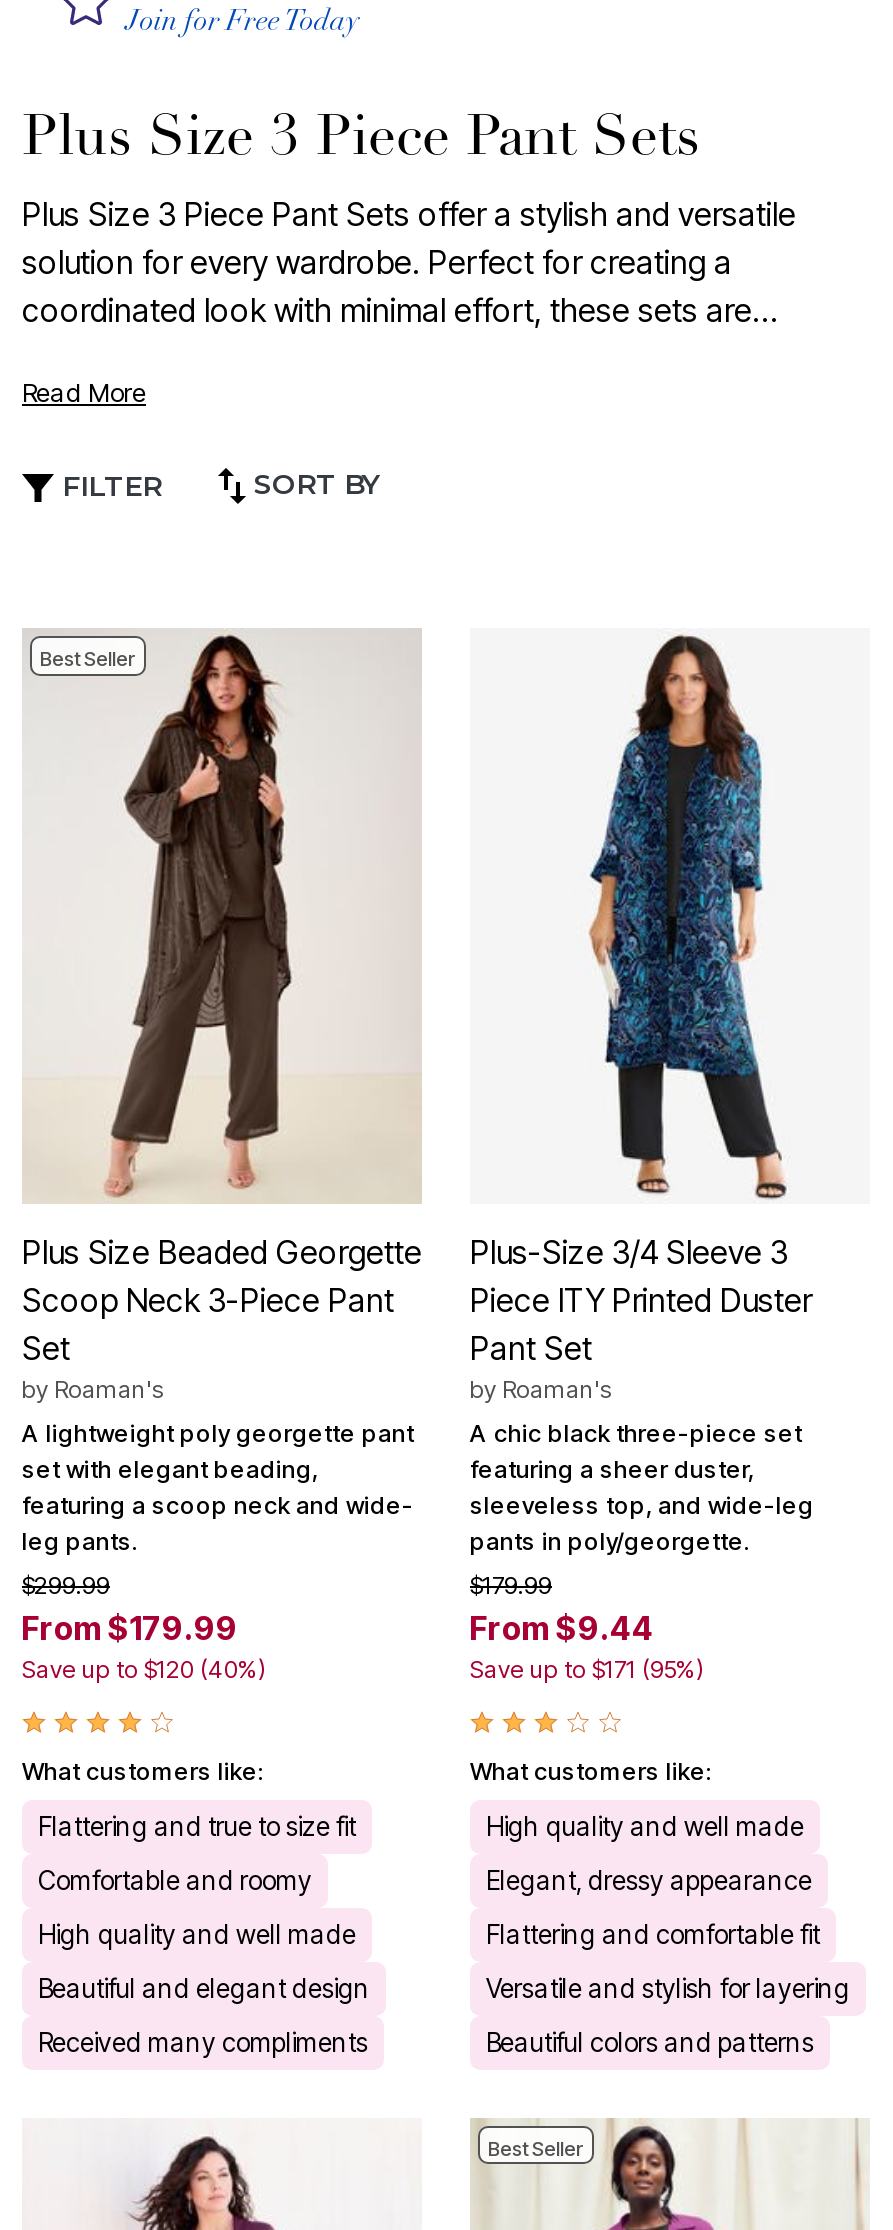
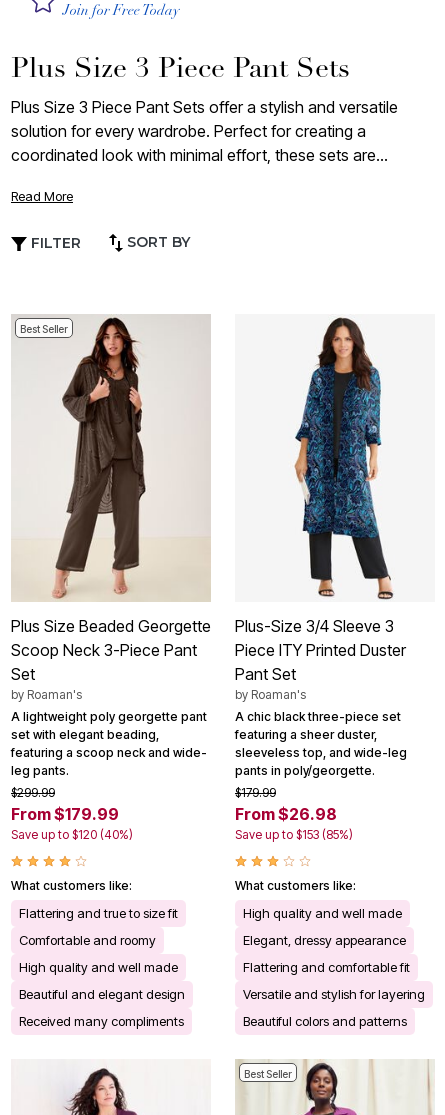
- From $9.44
+ From $26.98

- Save up to $171 (95%)
+ Save up to $153 (85%)
